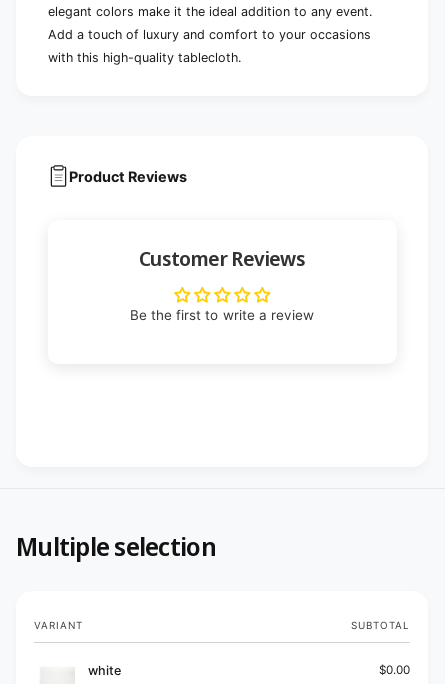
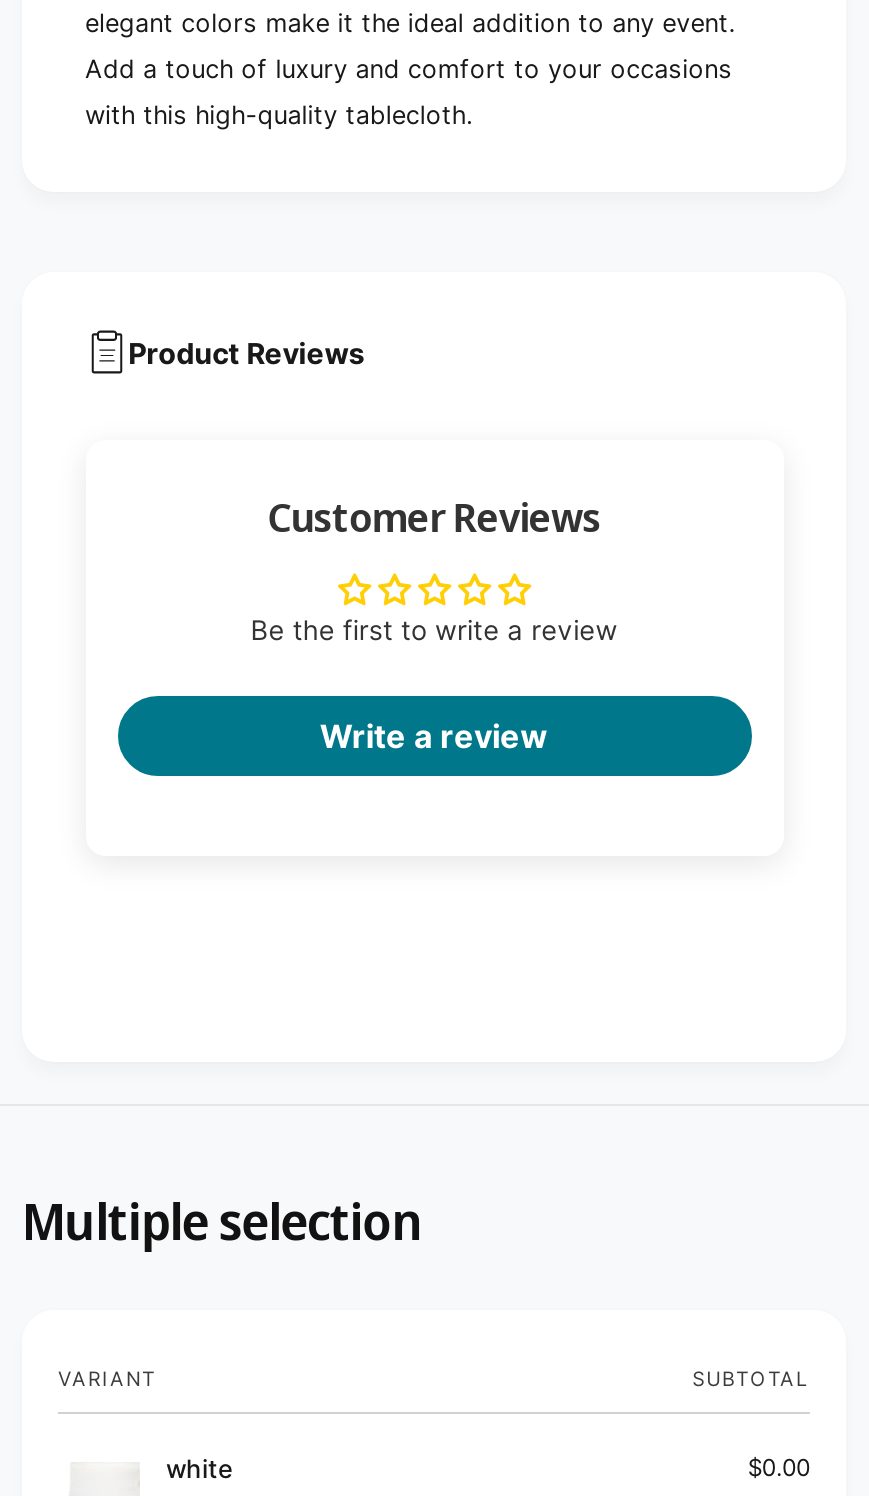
+ Write a review
